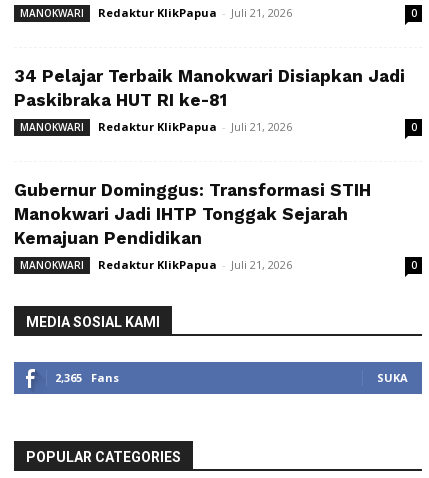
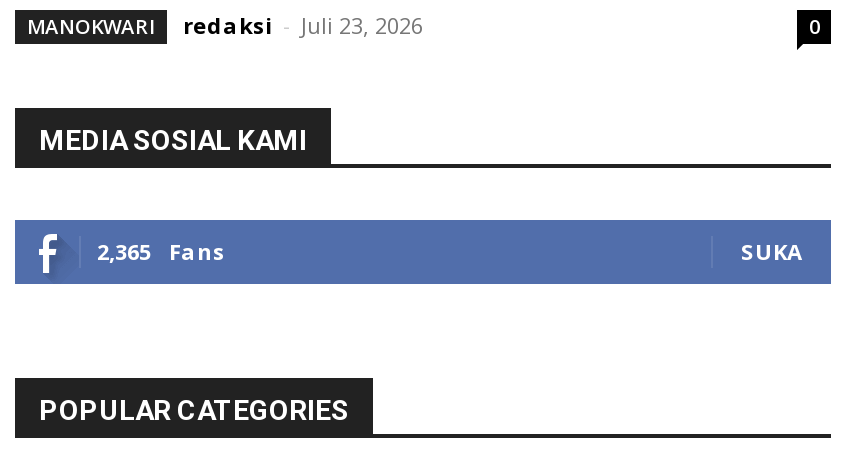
- Redaktur KlikPapua - Juli 21, 2026
- 0
- 34 Pelajar Terbaik Manokwari Disiapkan Jadi
- Paskibraka HUT RI ke-81
- MANOKWARI
- Redaktur KlikPapua - Juli 21, 2026
- 0
- Gubernur Dominggus: Transformasi STIH
- Manokwari Jadi IHTP Tonggak Sejarah
- Kemajuan Pendidikan
- MANOKWARI
- Redaktur KlikPapua - Juli 21, 2026
+ redaksi - Juli 23, 2026
